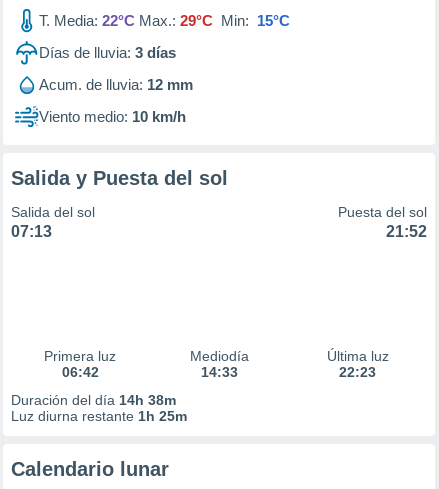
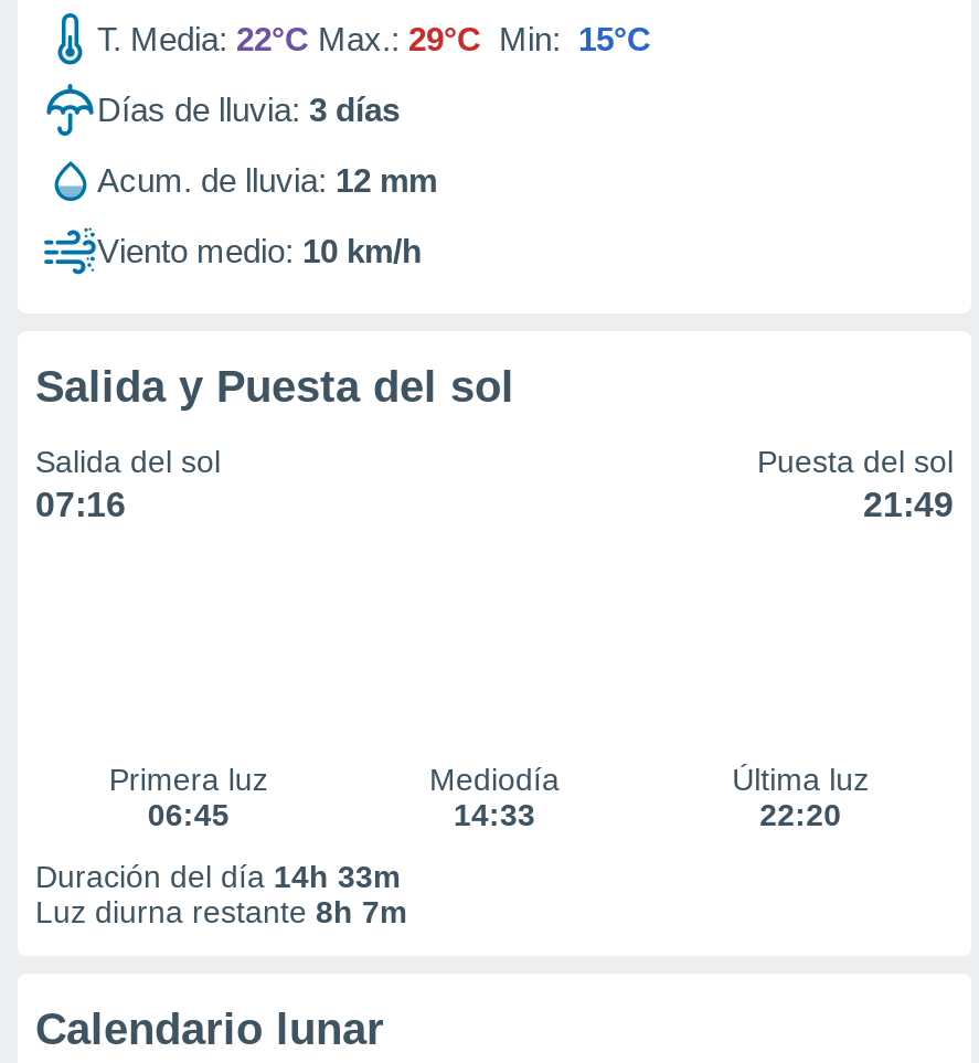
- 07:13
+ 07:16

- 21:52
+ 21:49

- 06:42
+ 06:45

- 22:23
+ 22:20

- Duración del día 14h 38m
+ Duración del día 14h 33m

- Luz diurna restante 1h 25m
+ Luz diurna restante 8h 7m
